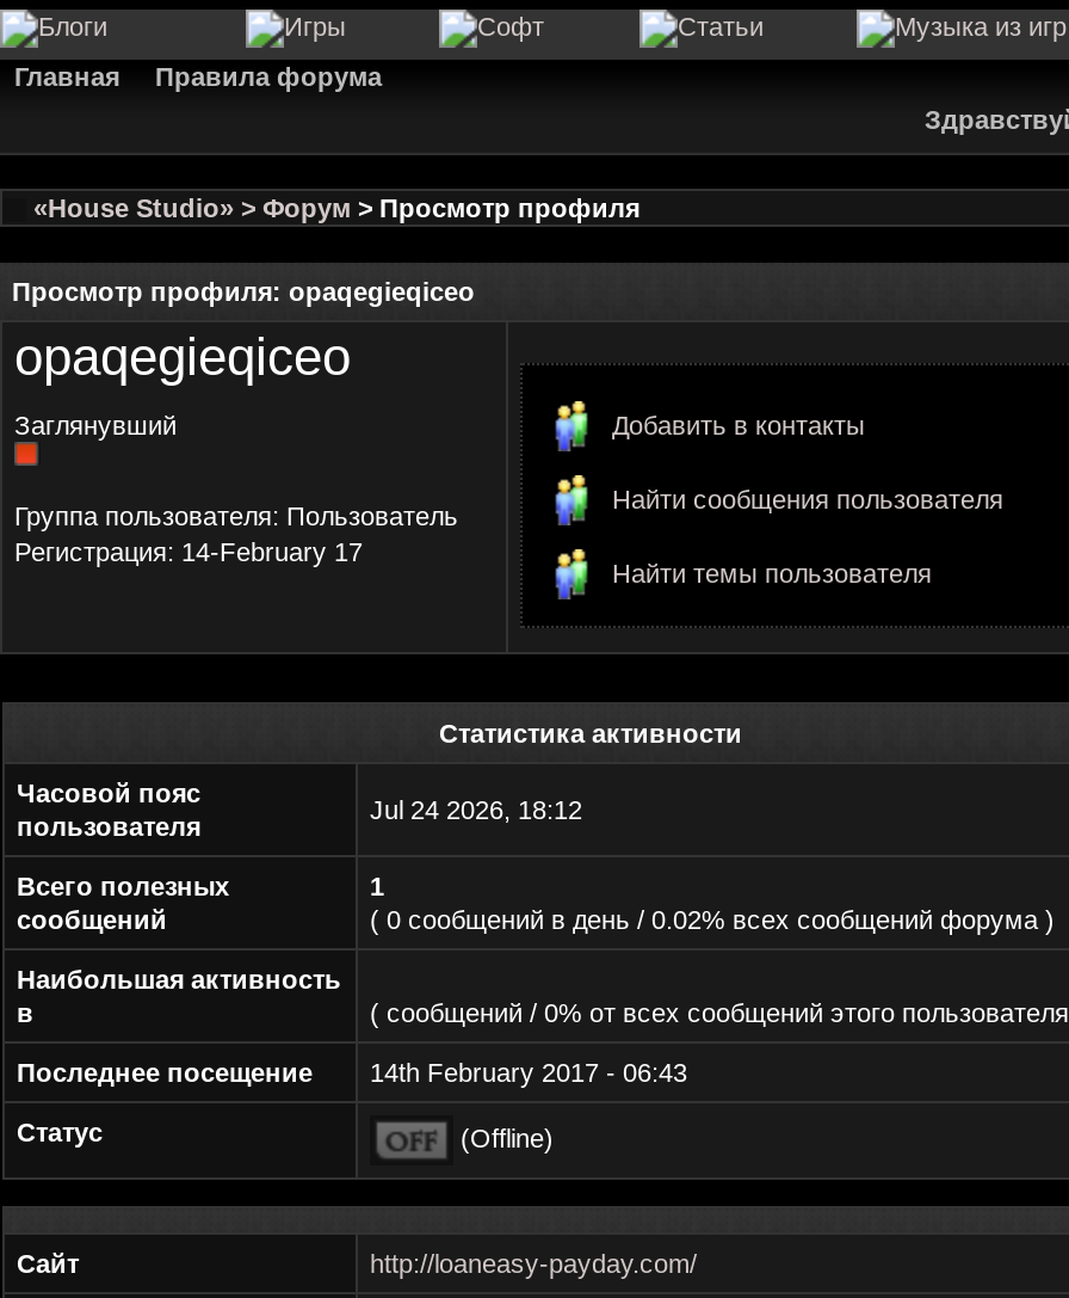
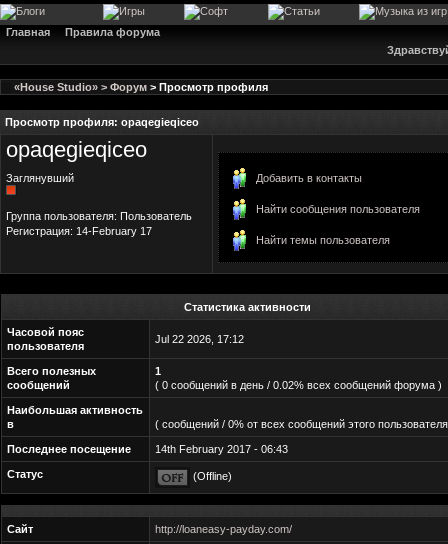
- Jul 24 2026, 18:12
+ Jul 22 2026, 17:12
